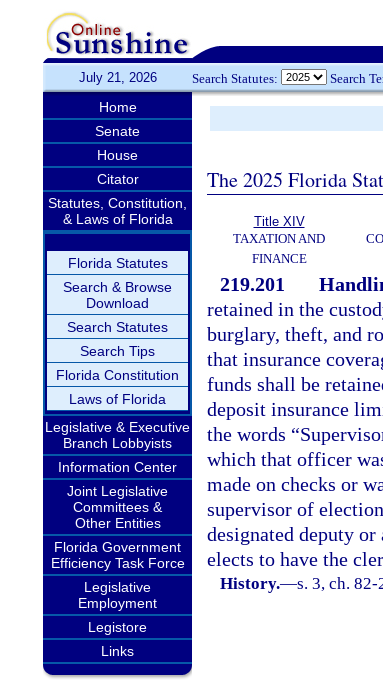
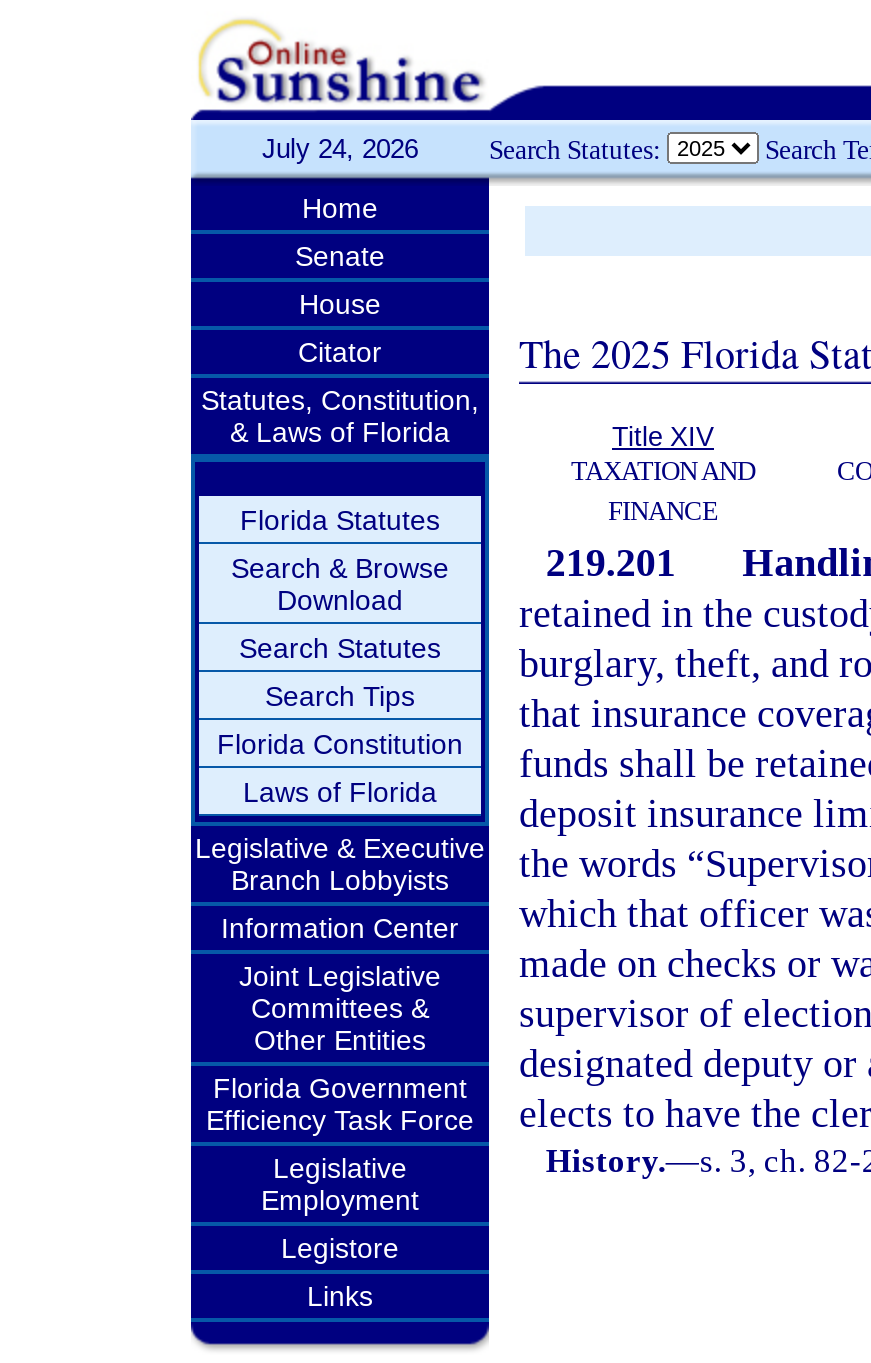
- July 21, 2026
+ July 24, 2026
